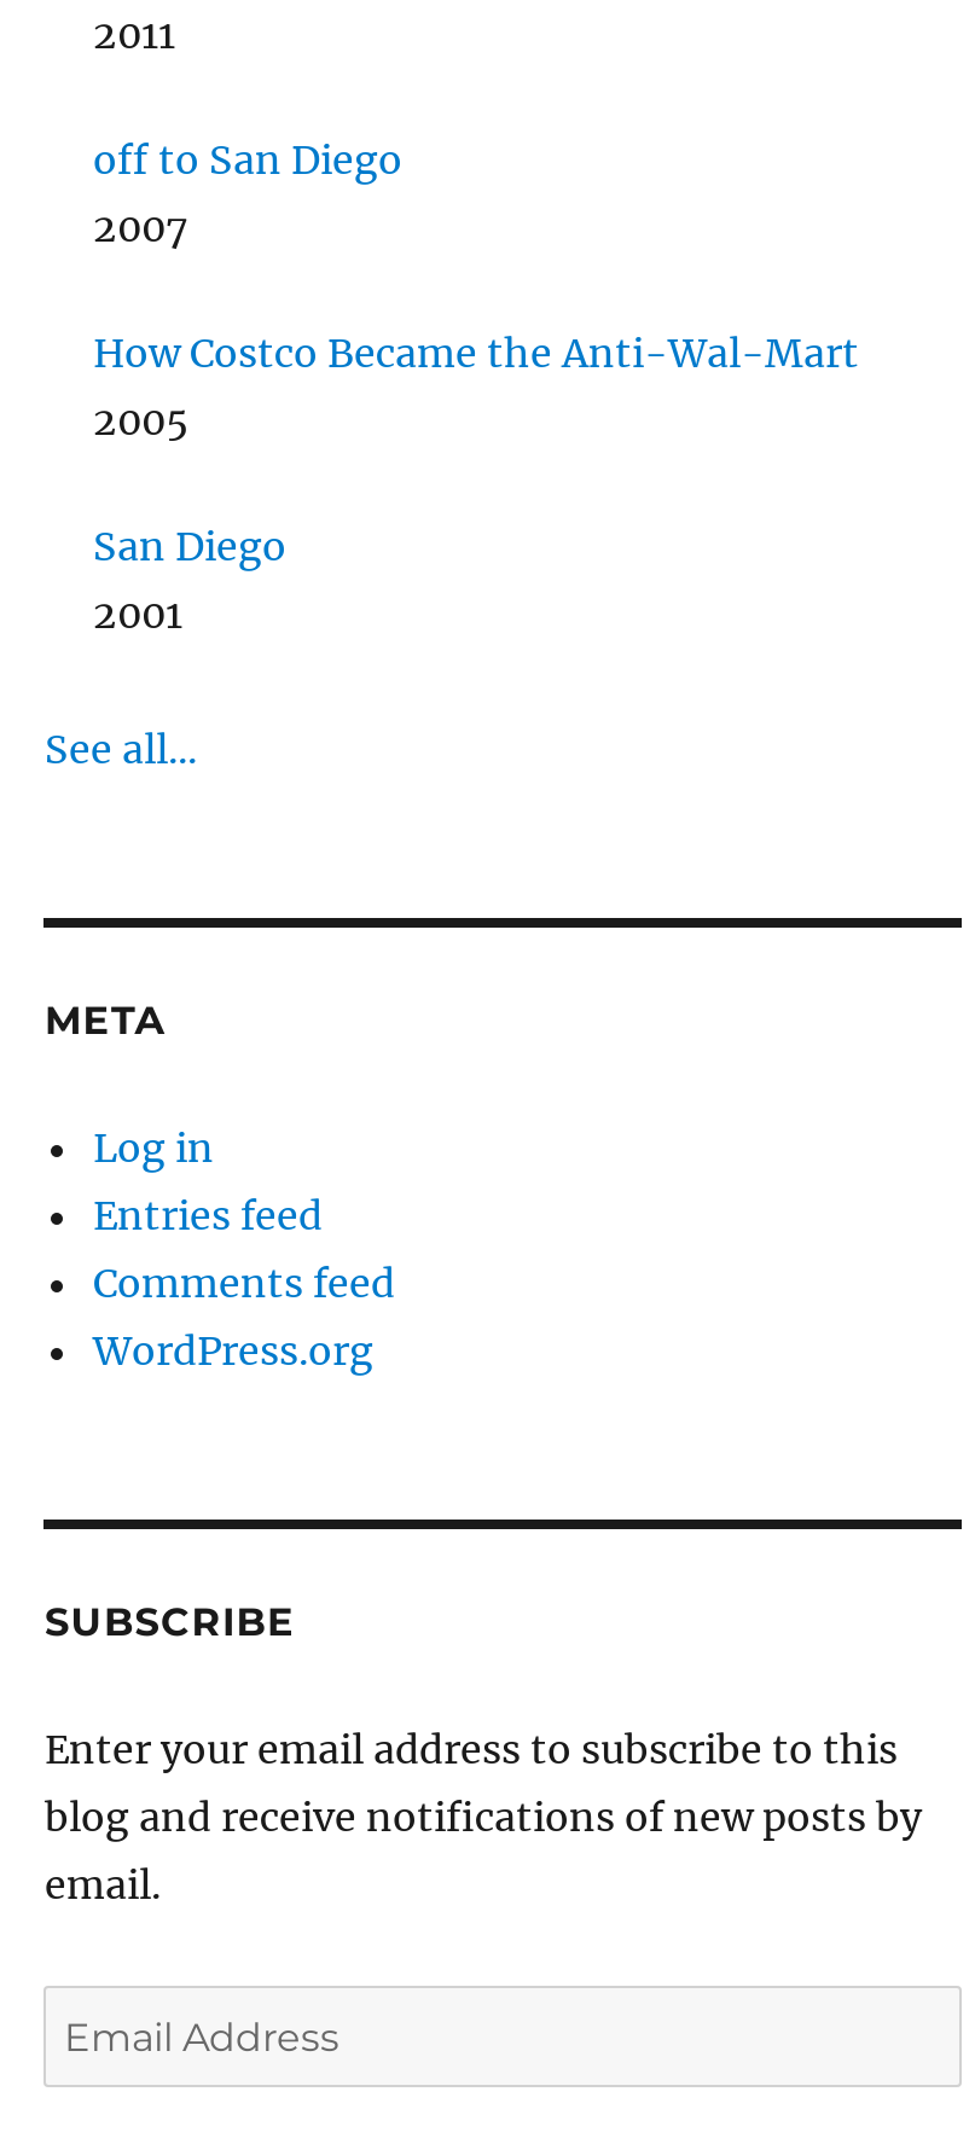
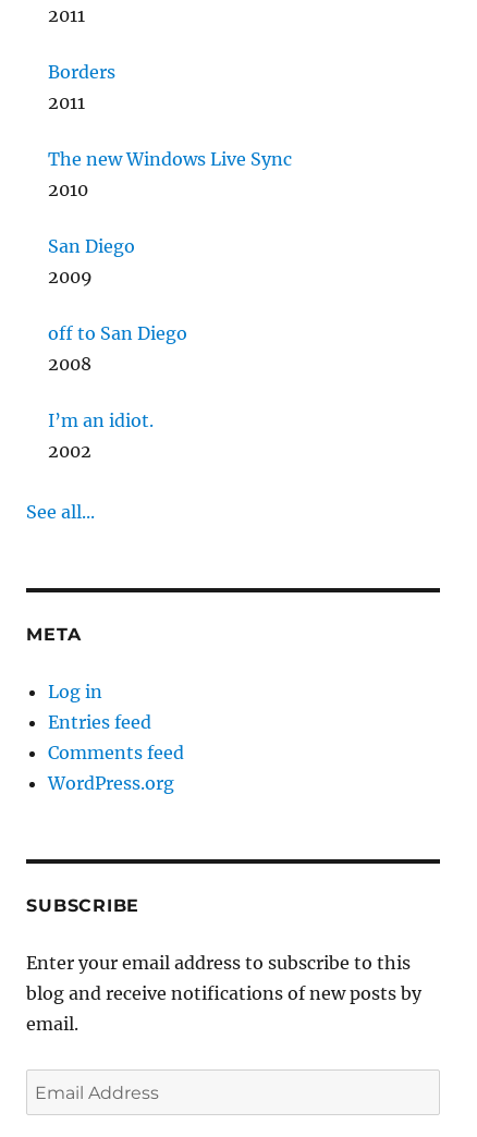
moved down: off to San Diego

- 2007
+ Borders
+ 2011

- How Costco Became the Anti-Wal-Mart
- 2005
+ The new Windows Live Sync
+ 2010

- 2001
+ 2009
+ 2008
+ I’m an idiot.
+ 2002
